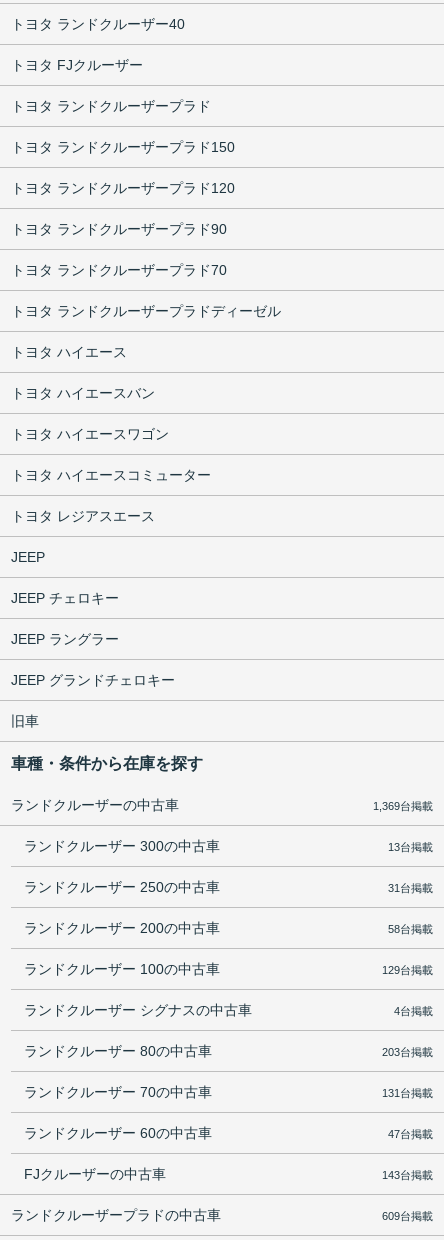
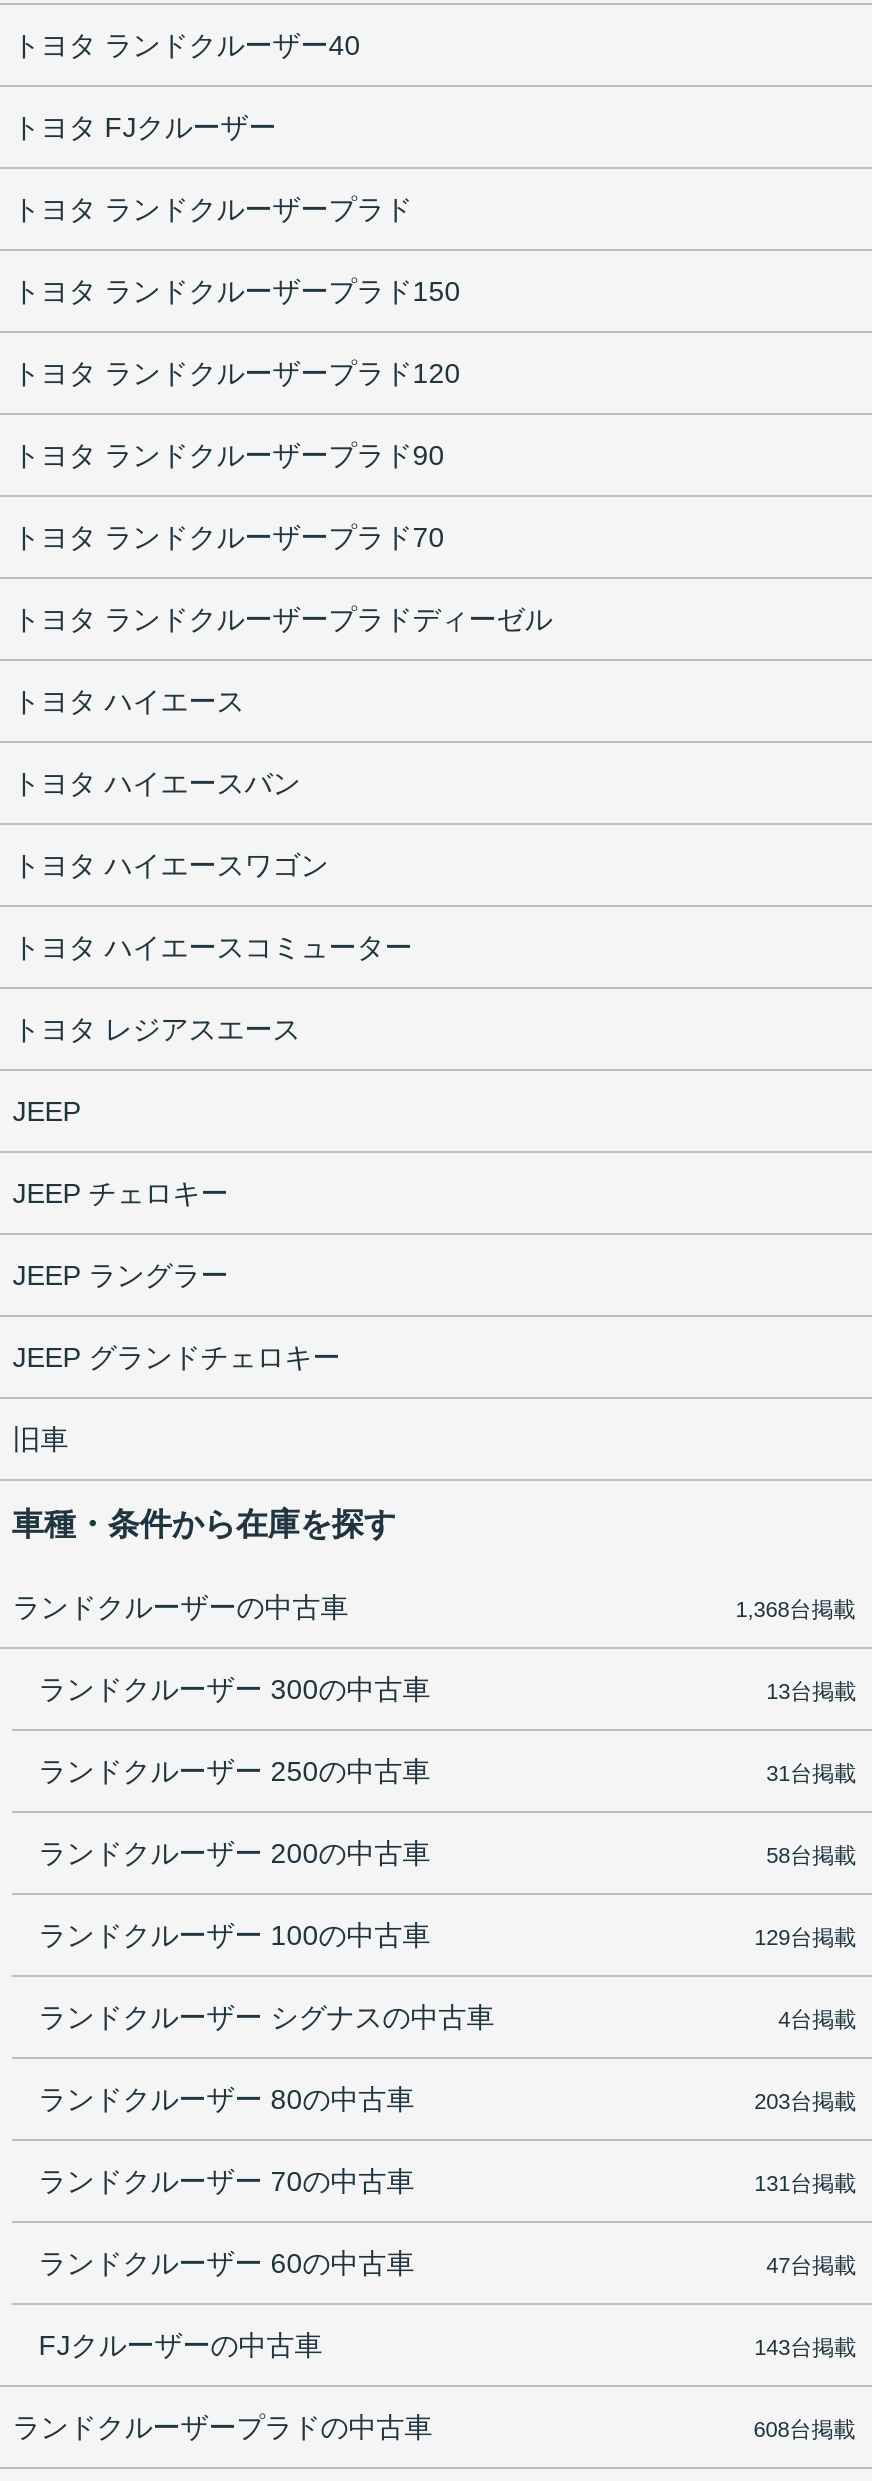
- 1,369台掲載
+ 1,368台掲載

- 609台掲載
+ 608台掲載
